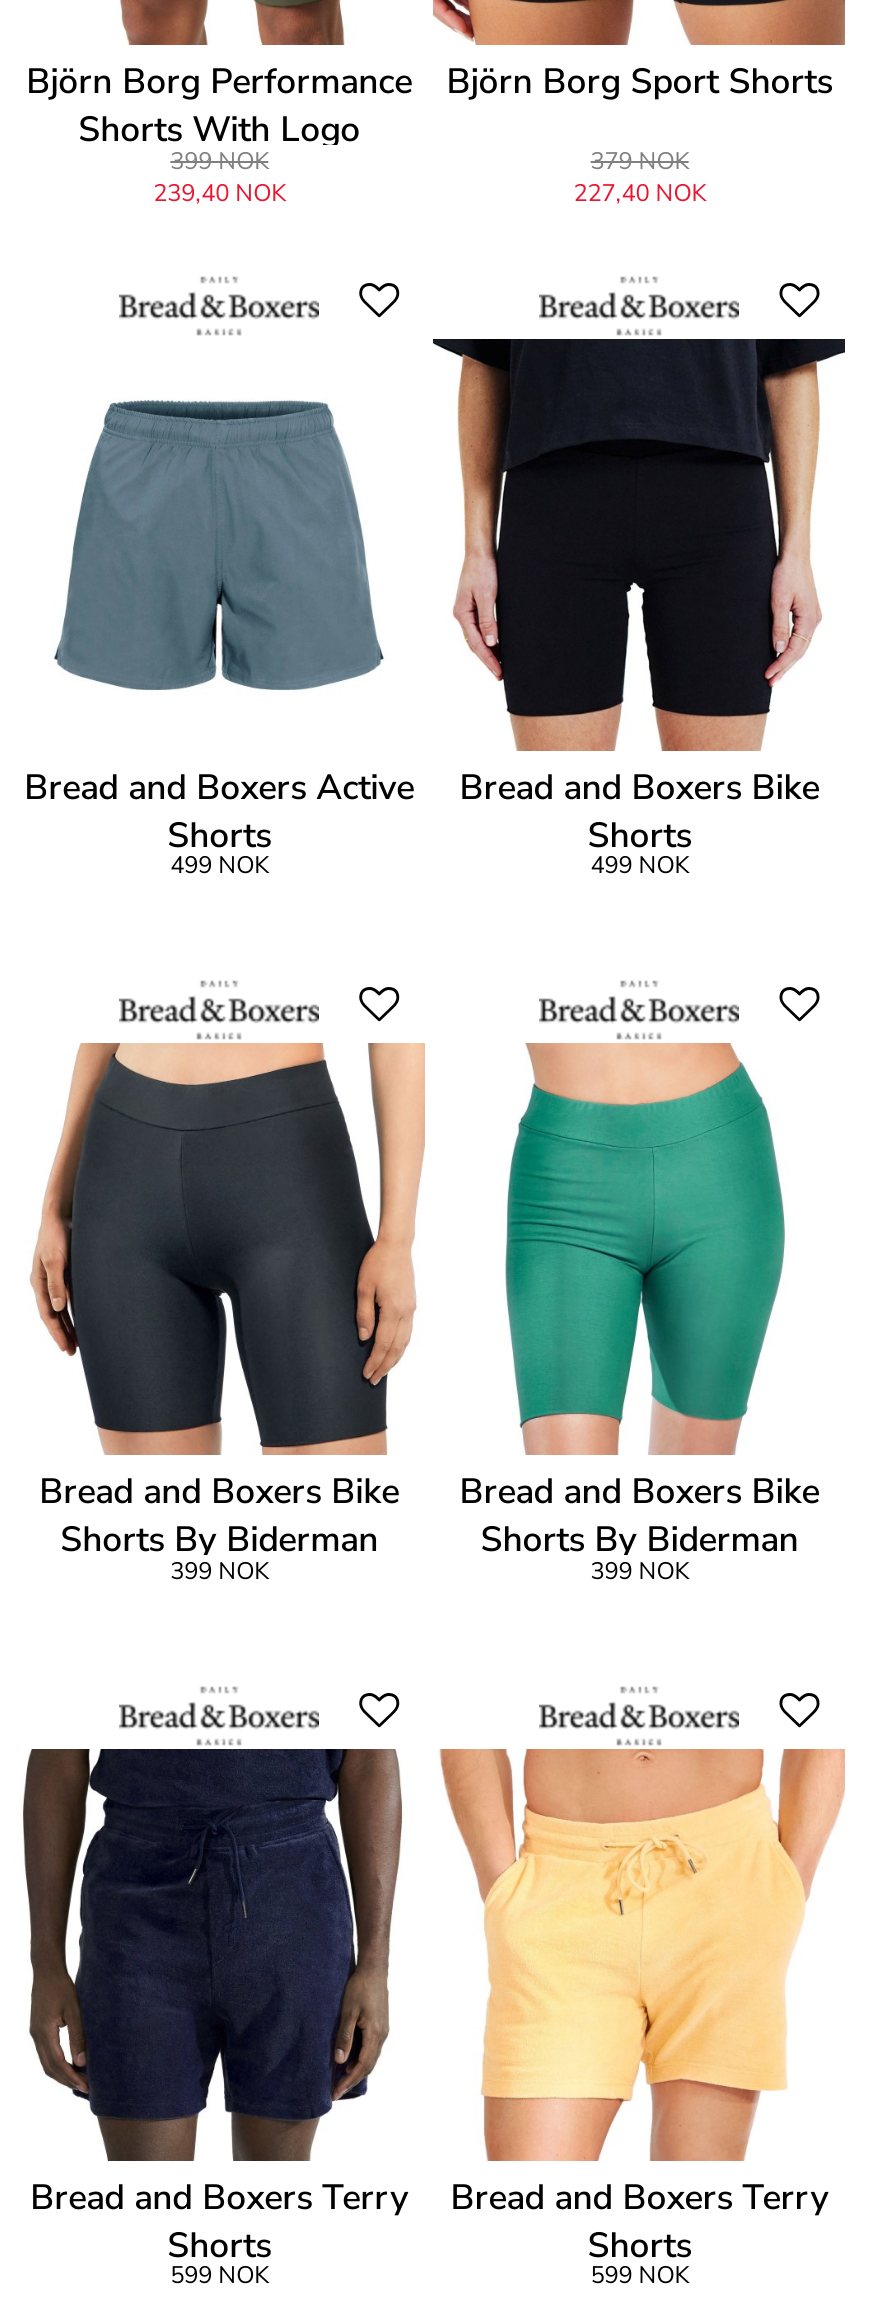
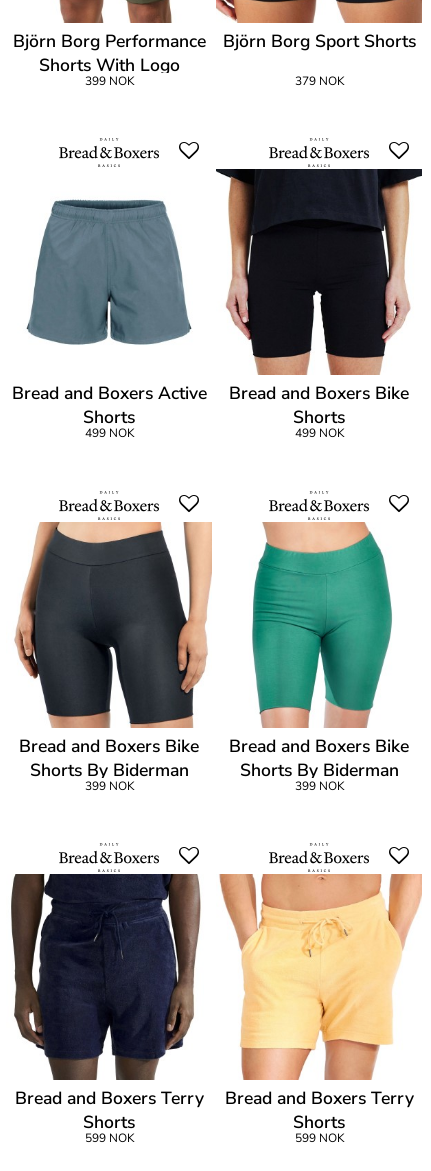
- 239,40 NOK

- 227,40 NOK
